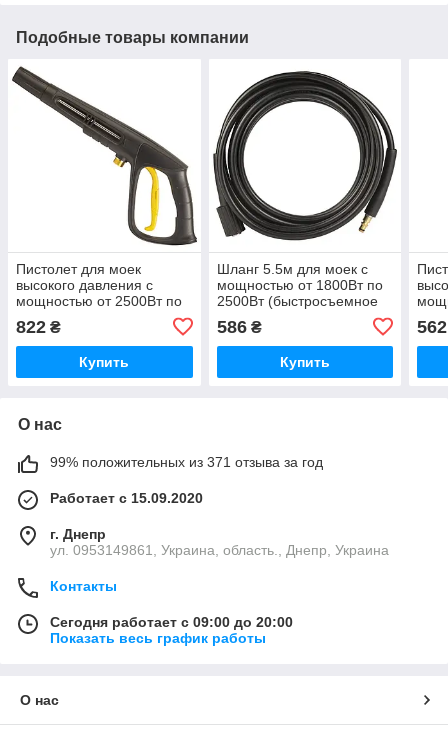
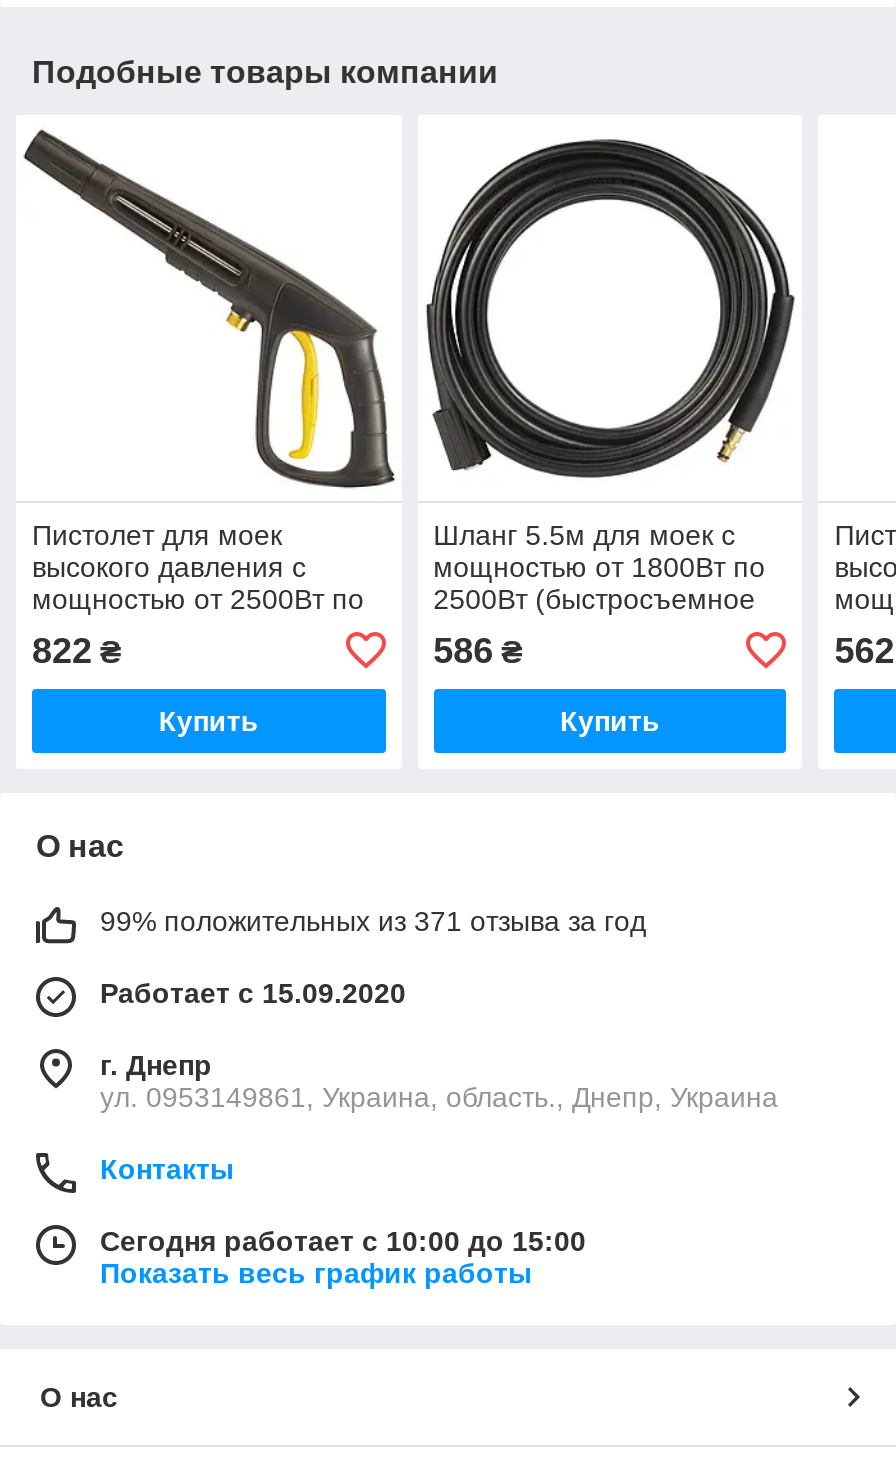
- Сегодня работает с 09:00 до 20:00
+ Сегодня работает с 10:00 до 15:00
